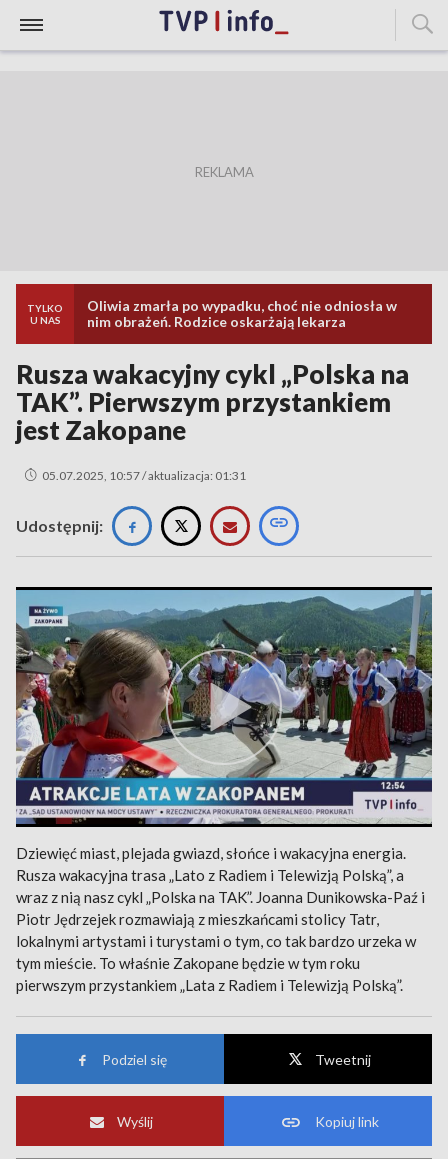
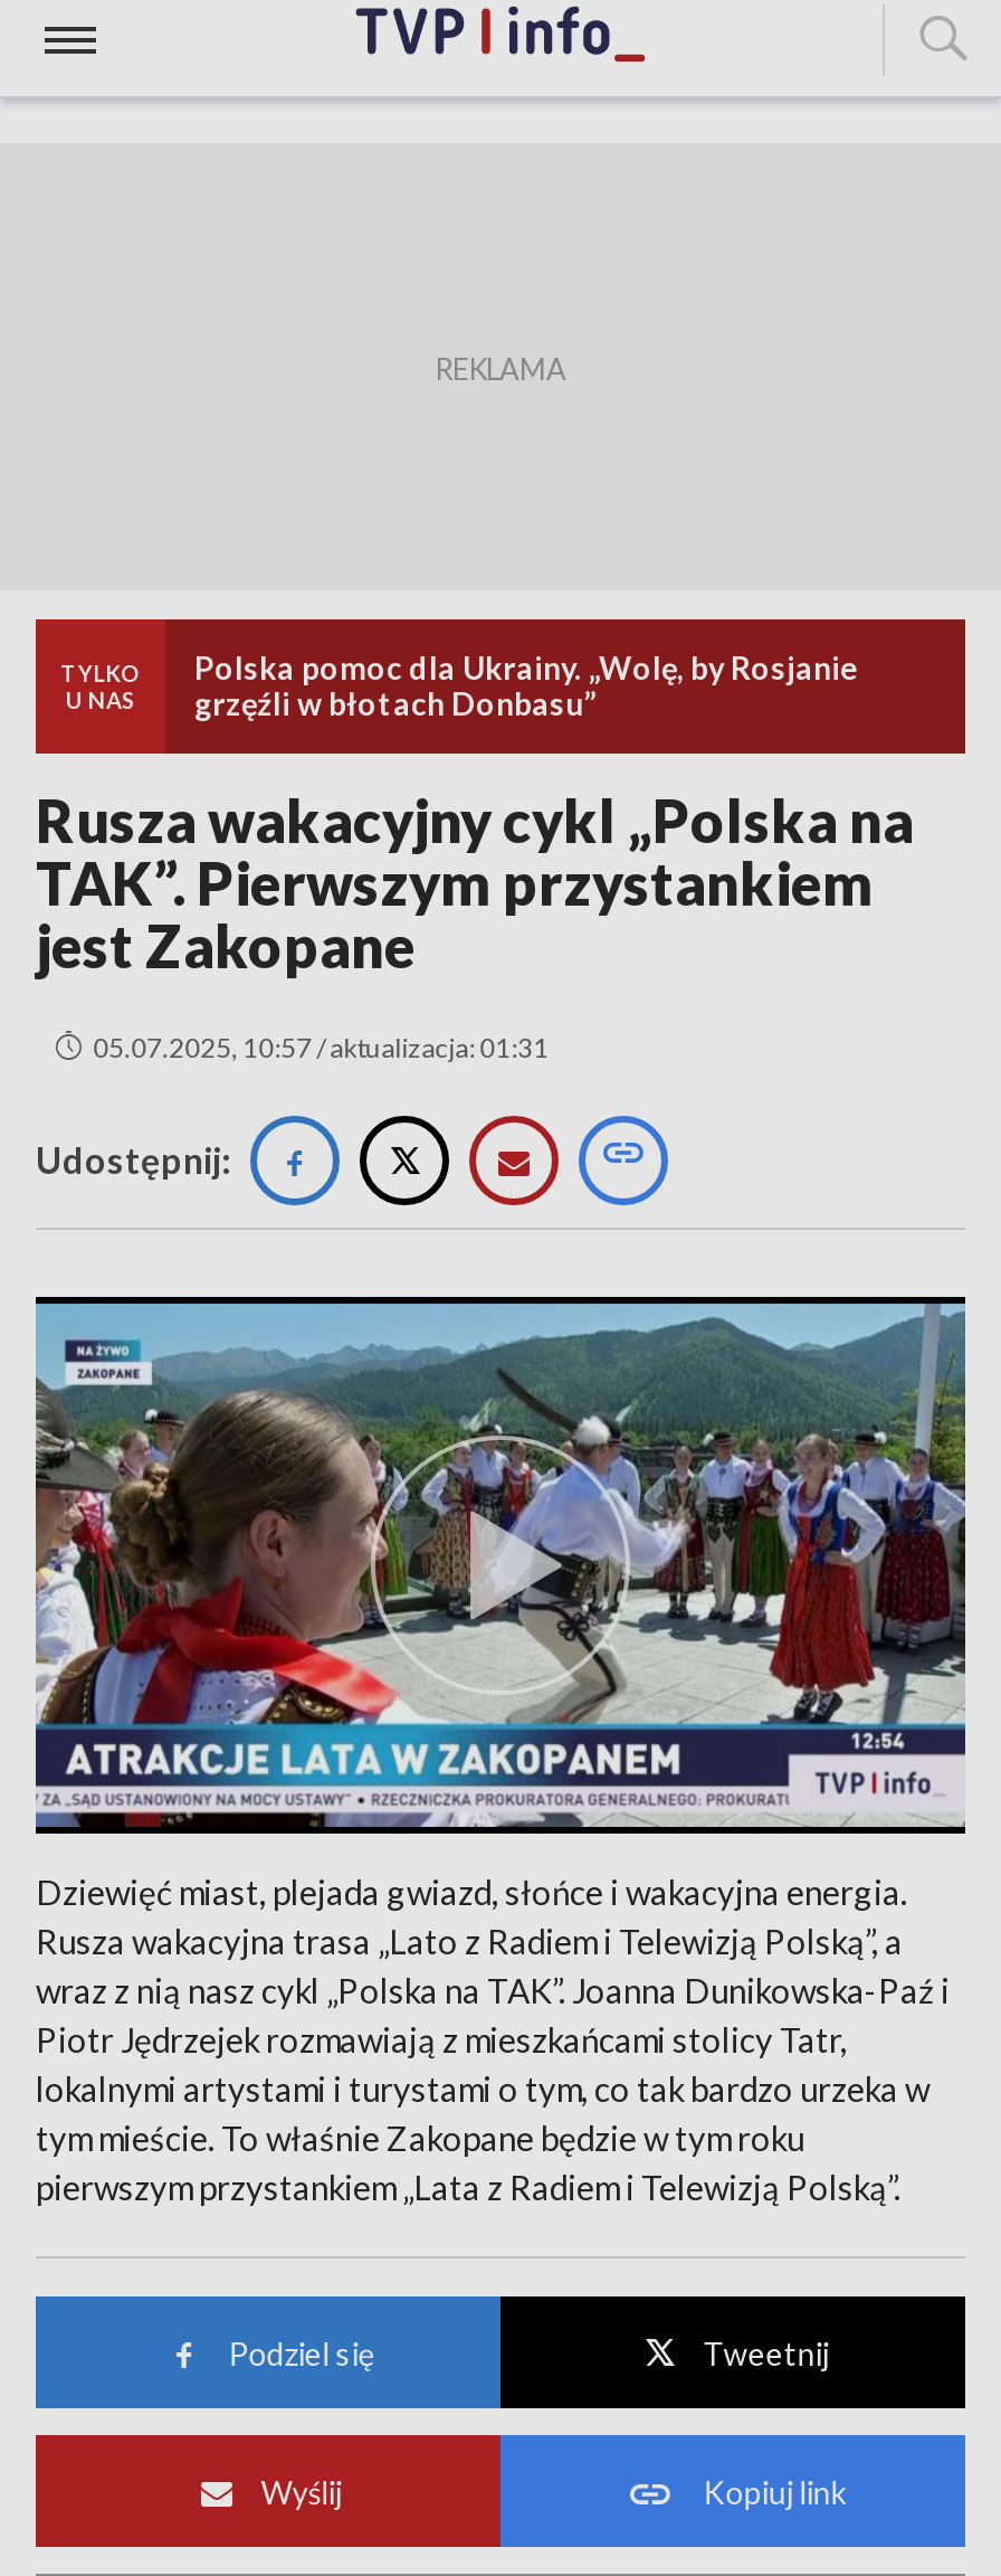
- Oliwia zmarła po wypadku, choć nie odniosła w
- nim obrażeń. Rodzice oskarżają lekarza
+ Polska pomoc dla Ukrainy. „Wolę, by Rosjanie
+ grzęźli w błotach Donbasu”
